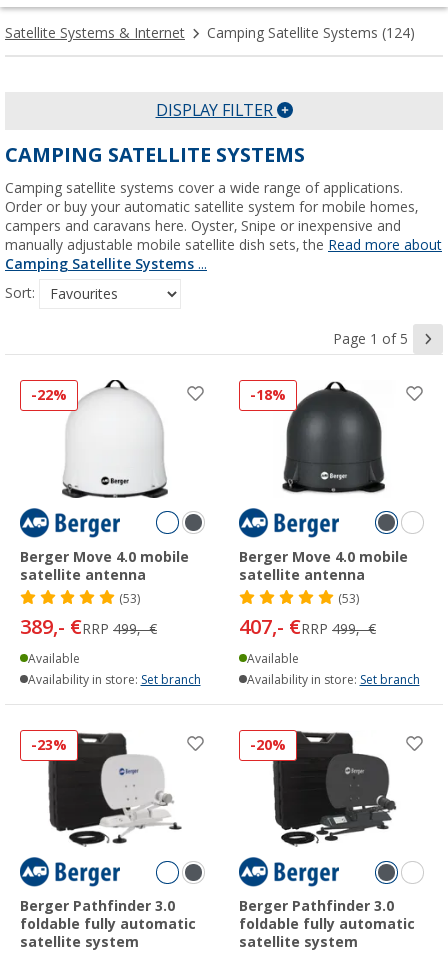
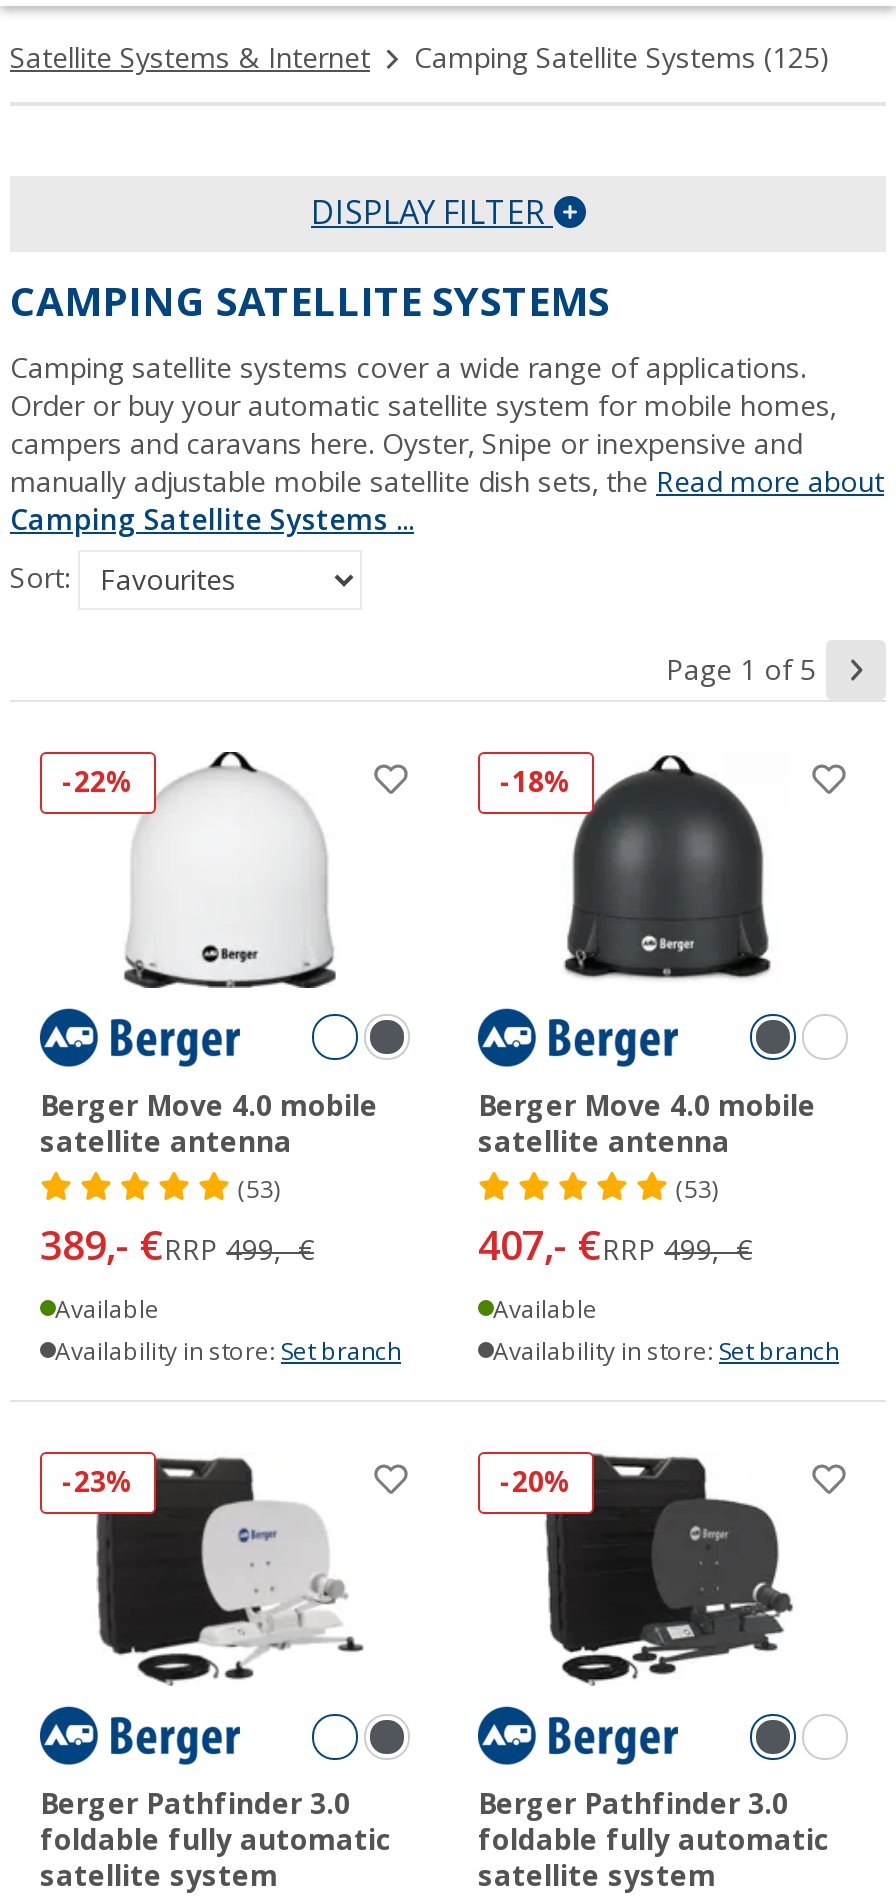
- Camping Satellite Systems (124)
+ Camping Satellite Systems (125)
